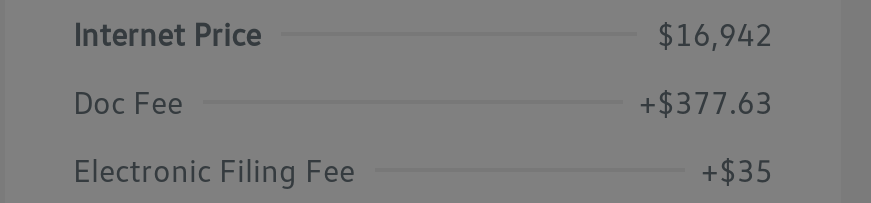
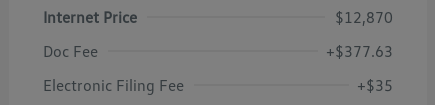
- $16,942
+ $12,870
